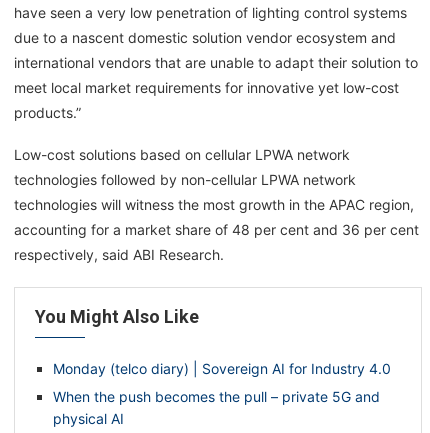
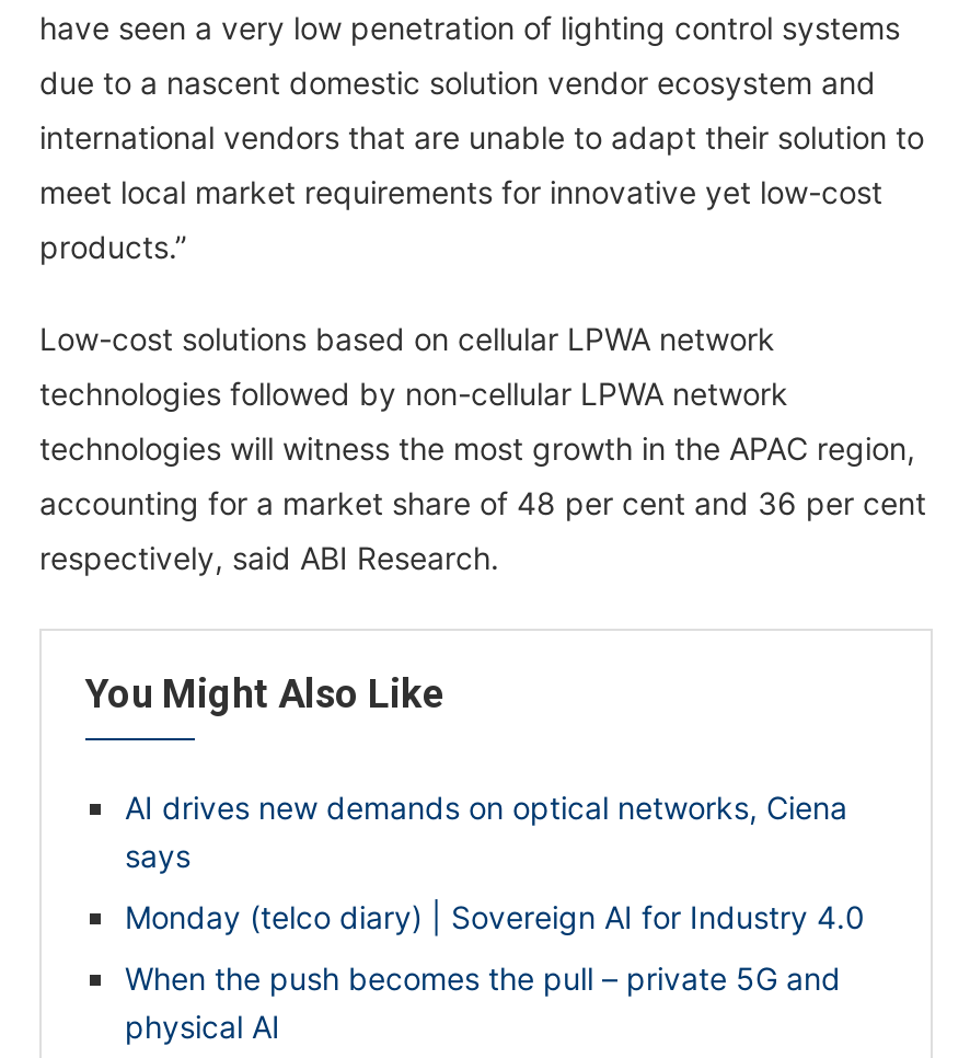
+ AI drives new demands on optical networks, Ciena
+ says
